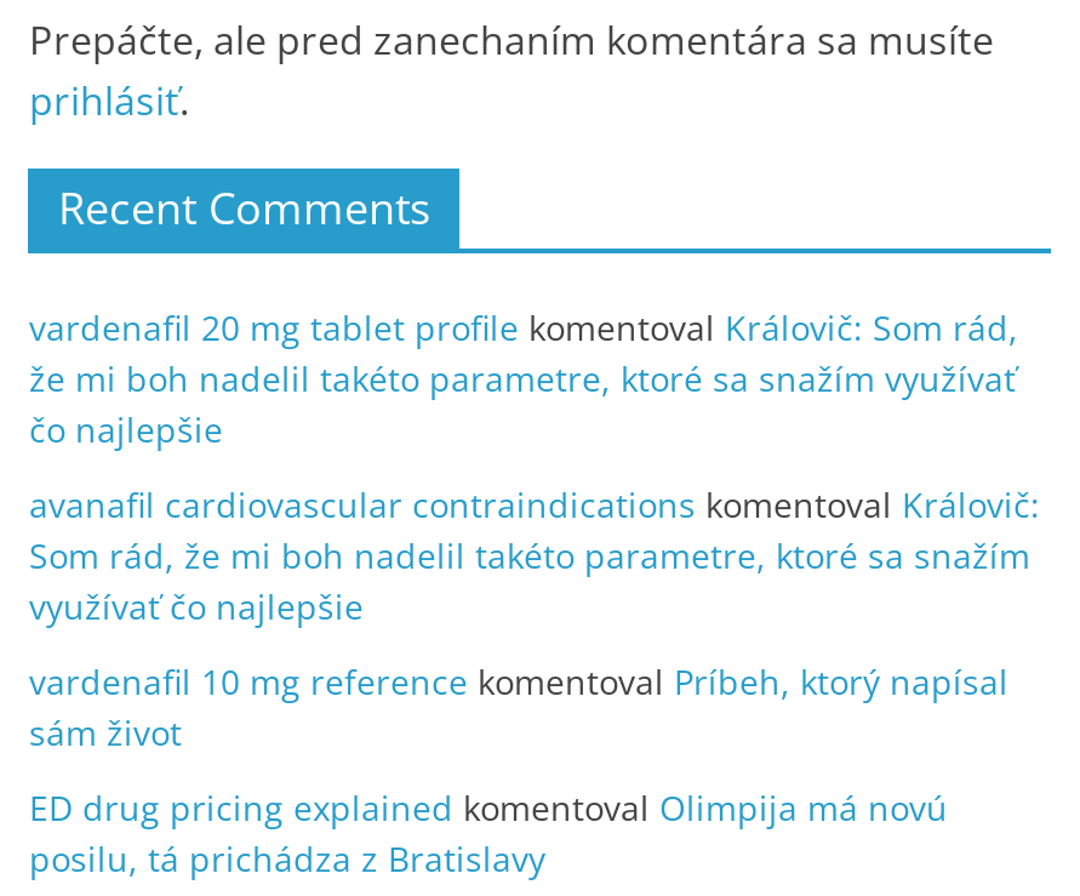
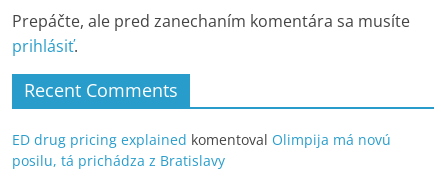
- vardenafil 20 mg tablet profile komentoval Královič: Som rád,
- že mi boh nadelil takéto parametre, ktoré sa snažím využívať
- čo najlepšie
- avanafil cardiovascular contraindications komentoval Královič:
- Som rád, že mi boh nadelil takéto parametre, ktoré sa snažím
- využívať čo najlepšie
- vardenafil 10 mg reference komentoval Príbeh, ktorý napísal
- sám život
